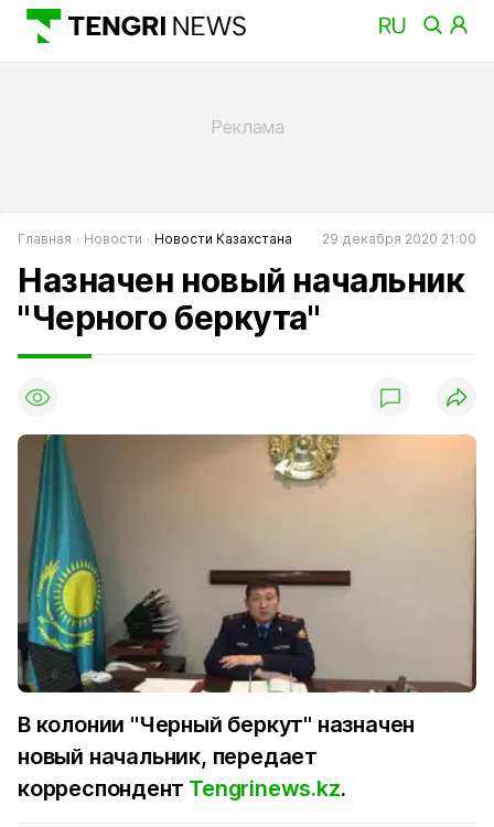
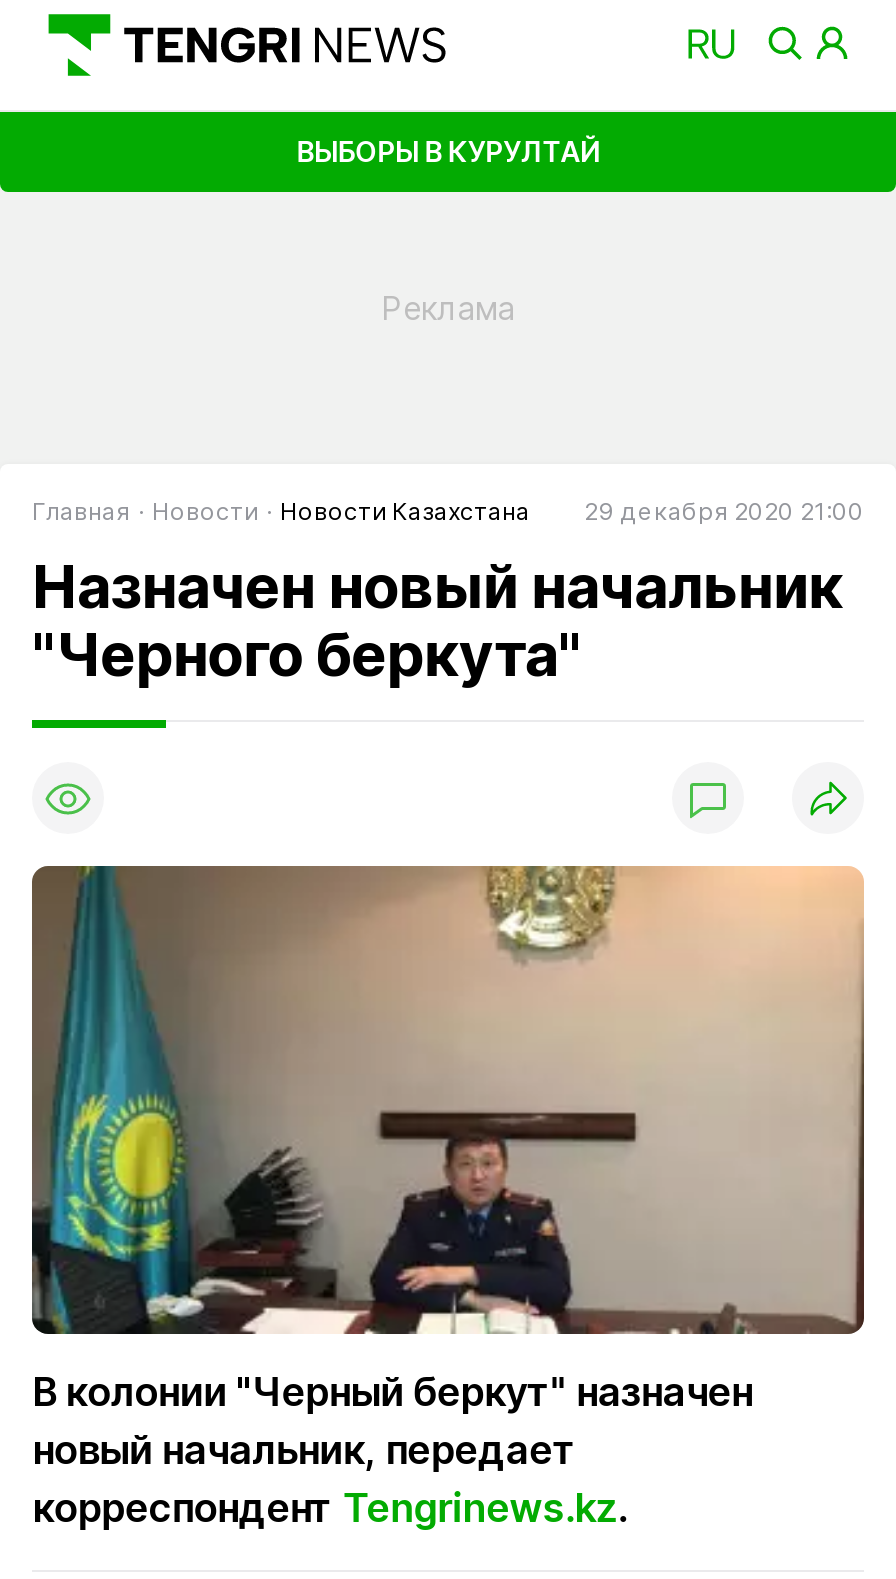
+ ВЫБОРЫ В КУРУЛТАЙ
